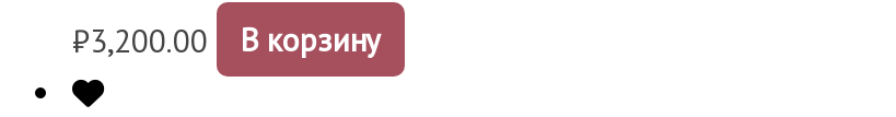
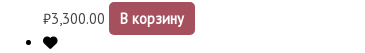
- ₽3,200.00 В корзину
+ ₽3,300.00 В корзину
